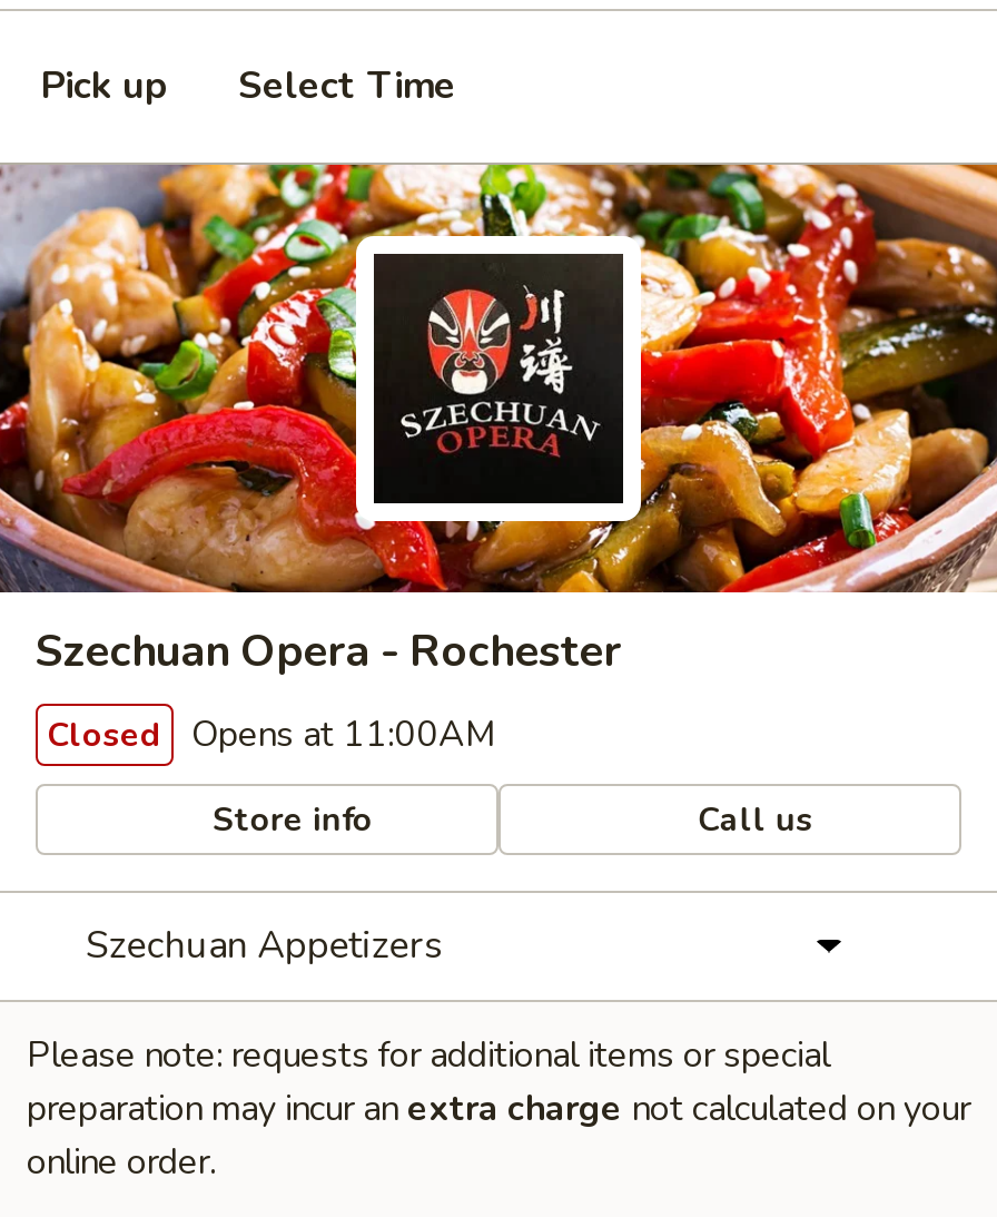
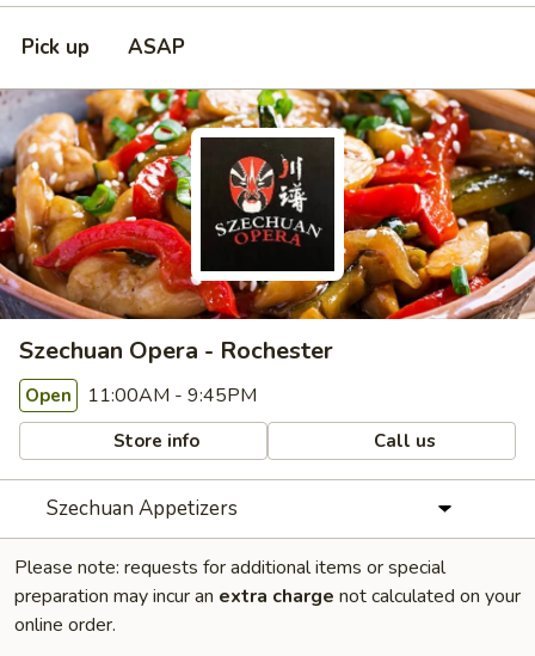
- Select Time
+ ASAP

- Closed Opens at 11:00AM
+ Open 11:00AM - 9:45PM
